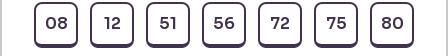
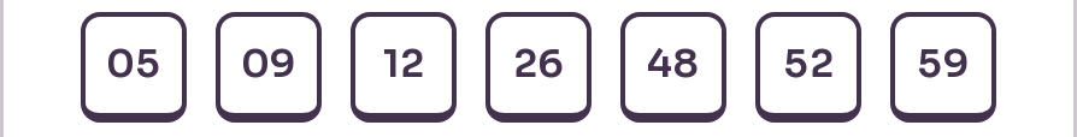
- 08
+ 05
+ 09

- 51
- 56
- 72
- 75
- 80
+ 26
+ 48
+ 52
+ 59
